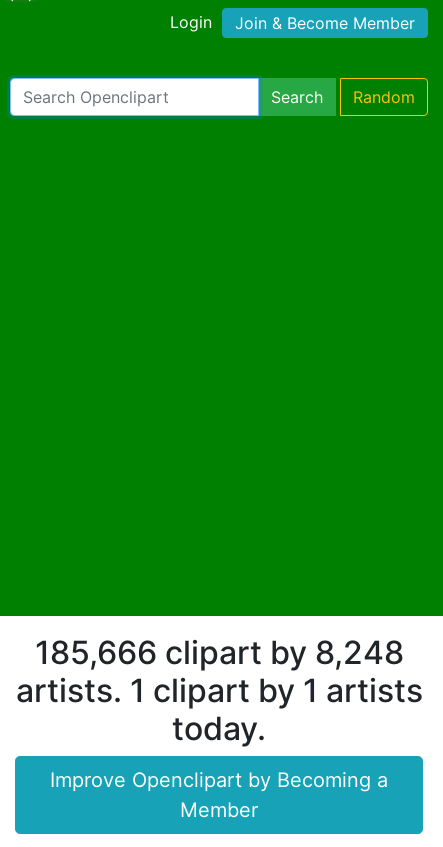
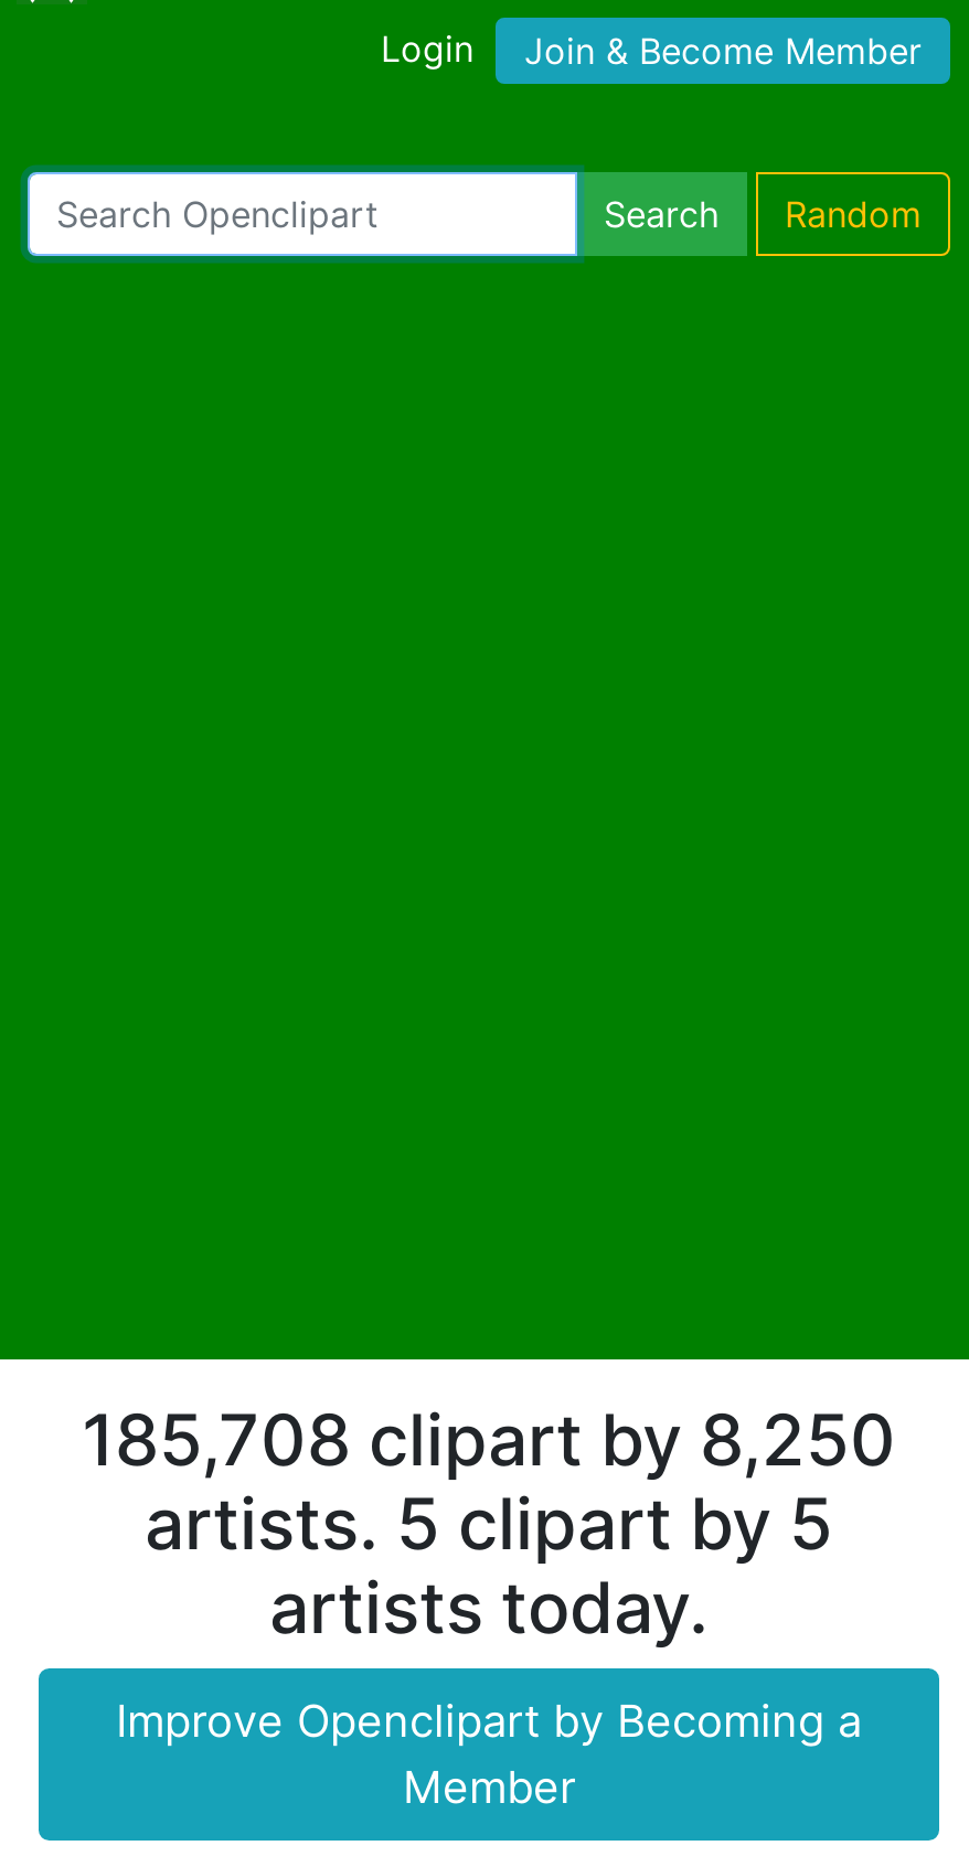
- 185,666 clipart by 8,248
- artists. 1 clipart by 1 artists
- today.
+ 185,708 clipart by 8,250
+ artists. 5 clipart by 5
+ artists today.
